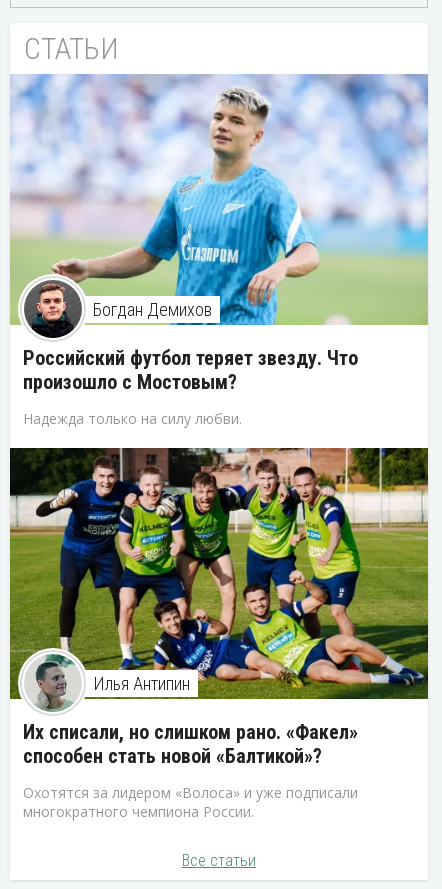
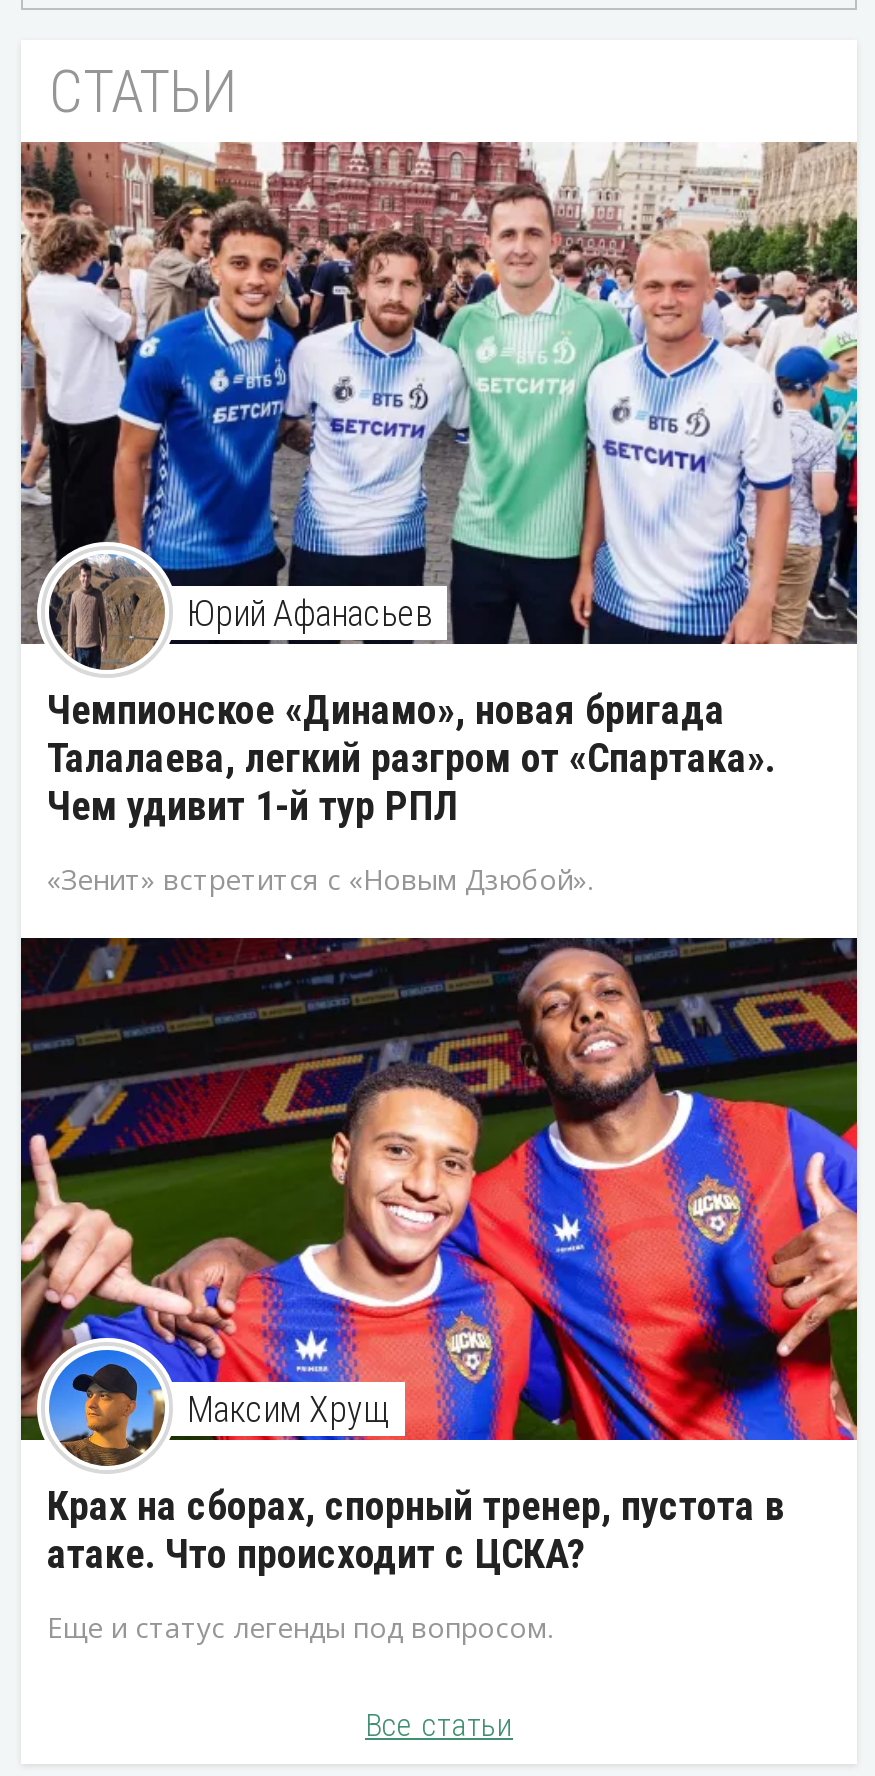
- [image]
- Богдан Демихов
+ [image]
+ Юрий Афанасьев

- Российский футбол теряет звезду. Что
- произошло с Мостовым?
+ Чемпионское «Динамо», новая бригада
+ Талалаева, легкий разгром от «Спартака».
+ Чем удивит 1-й тур РПЛ

- Надежда только на силу любви.
+ «Зенит» встретится с «Новым Дзюбой».

- [image]
- Илья Антипин
+ [image]
+ Максим Хрущ

- Их списали, но слишком рано. «Факел»
- способен стать новой «Балтикой»?
+ Крах на сборах, спорный тренер, пустота в
+ атаке. Что происходит с ЦСКА?

- Охотятся за лидером «Волоса» и уже подписали
- многократного чемпиона России.
+ Еще и статус легенды под вопросом.
